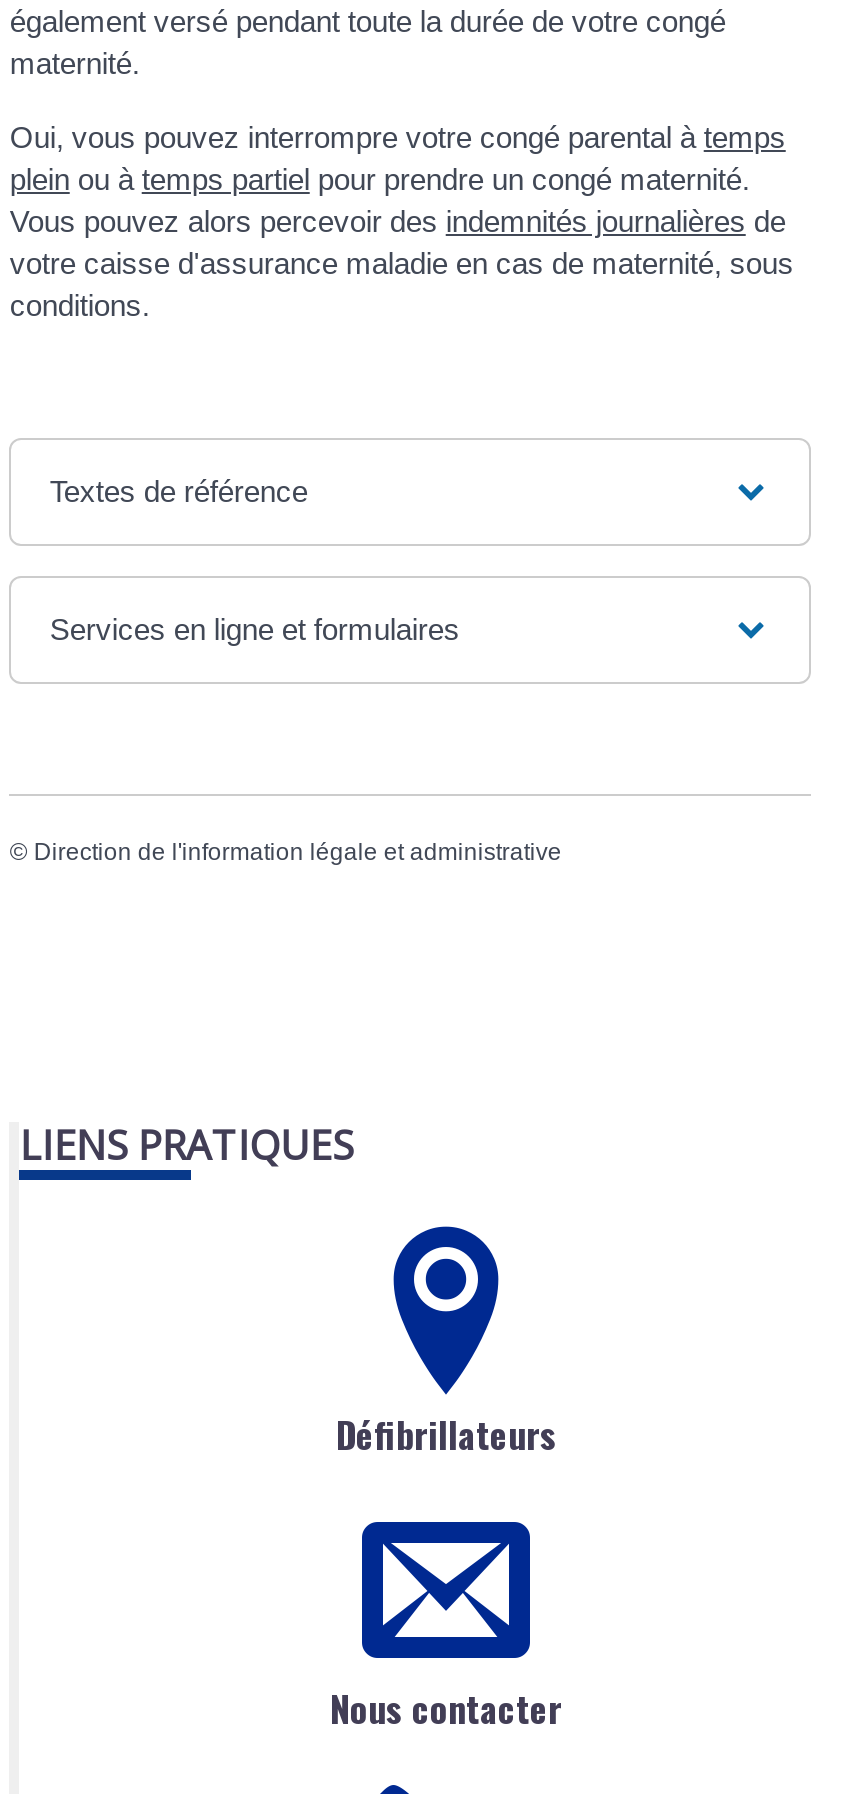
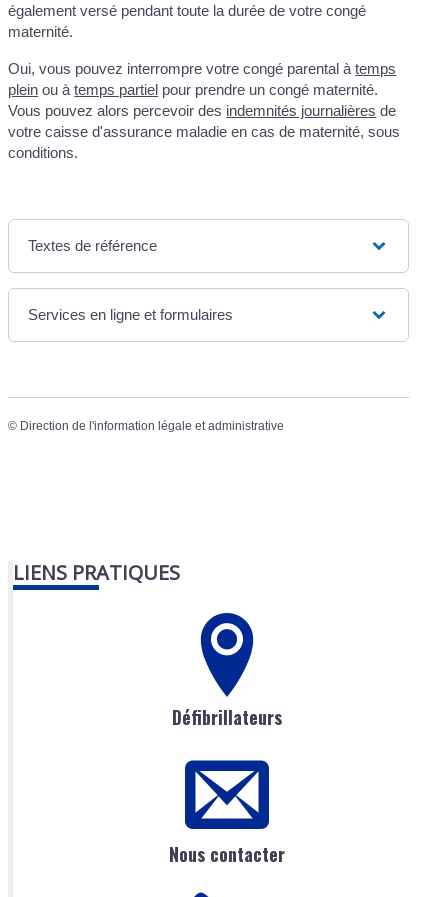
- [image]
+ [image]
